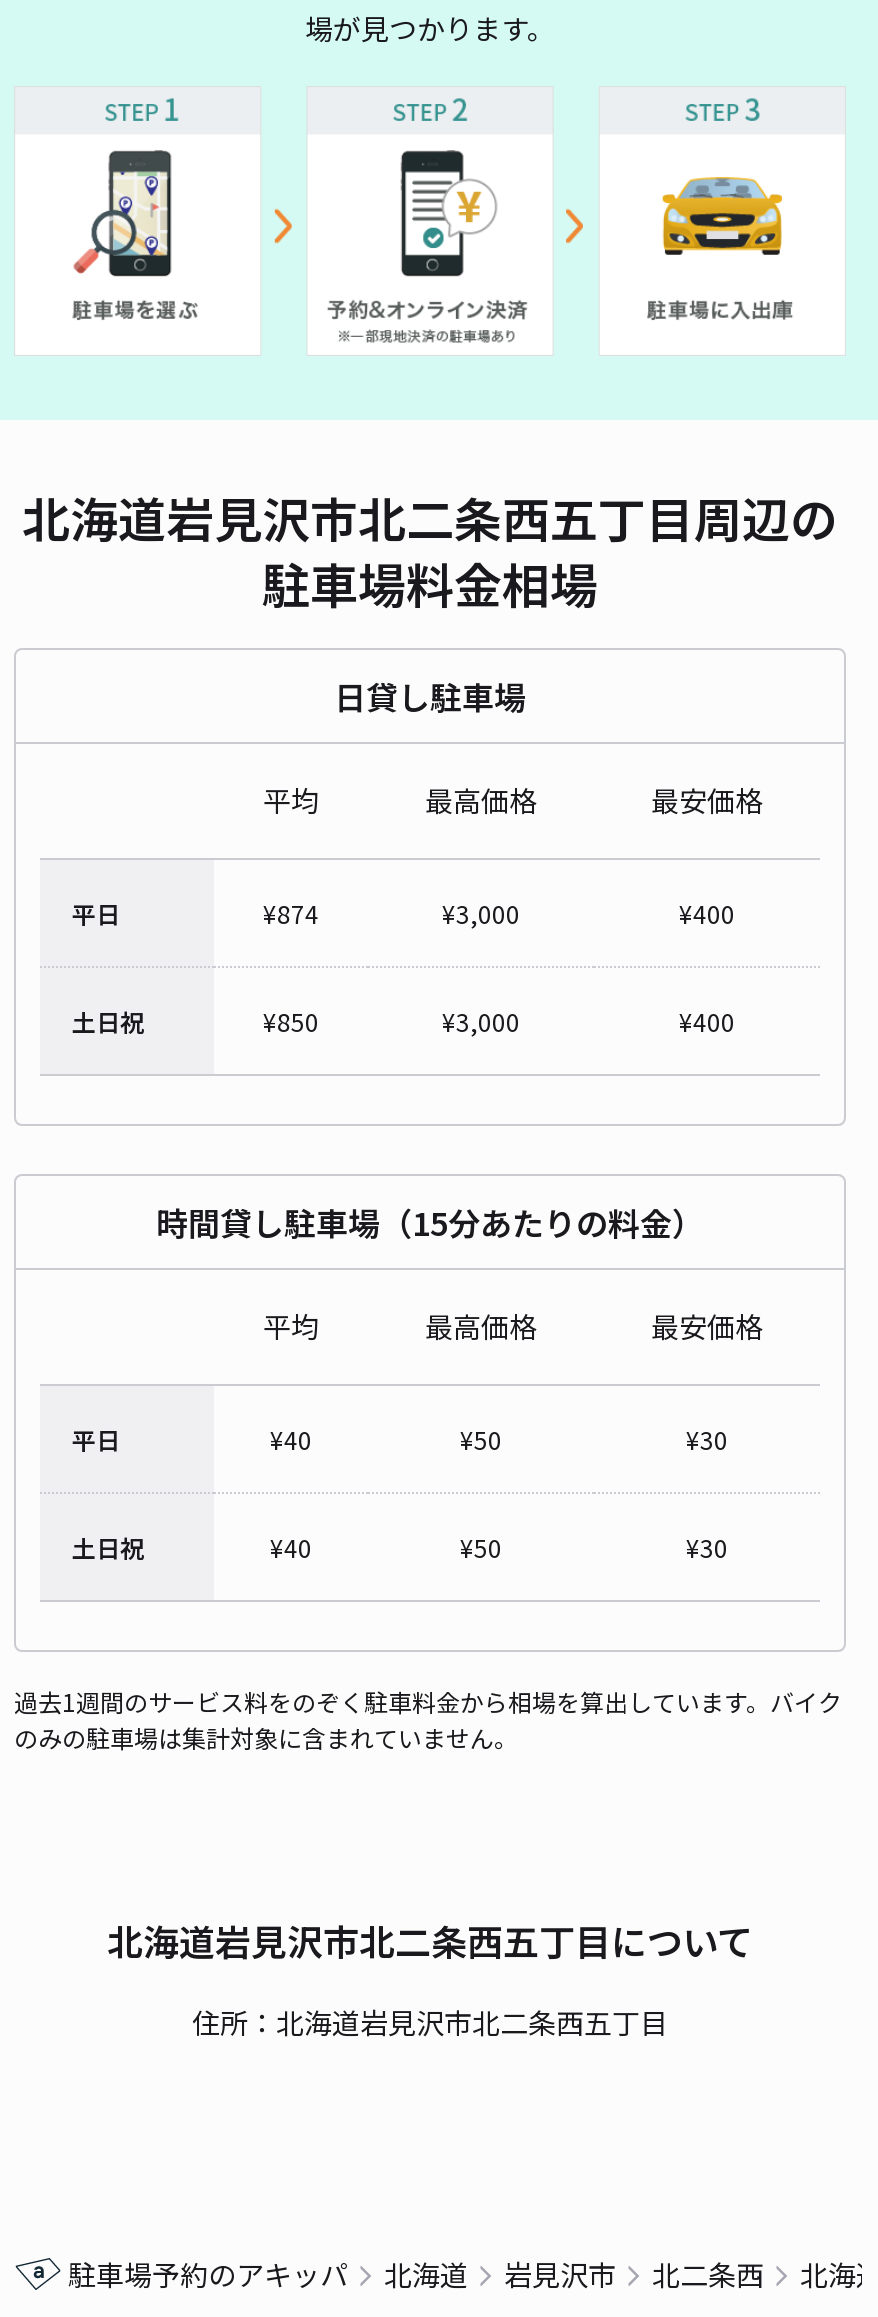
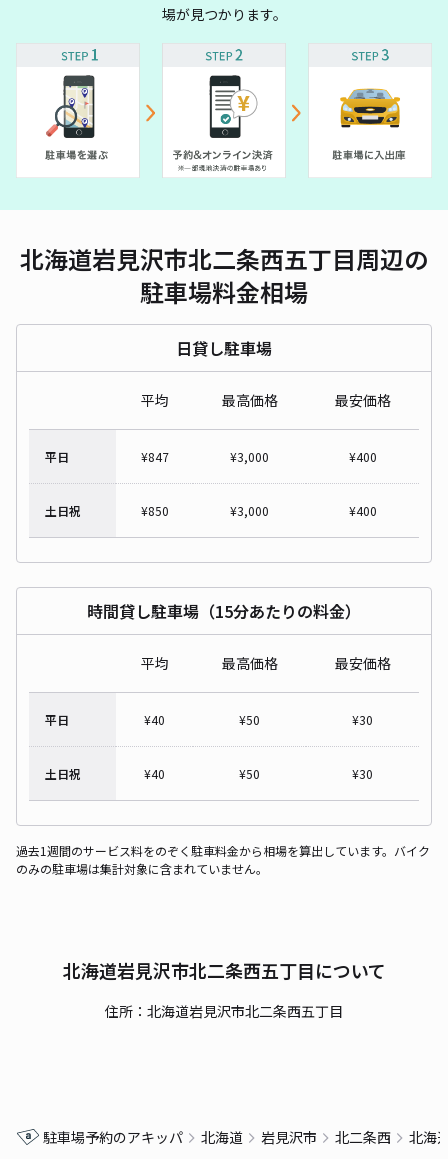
- ¥874
+ ¥847
